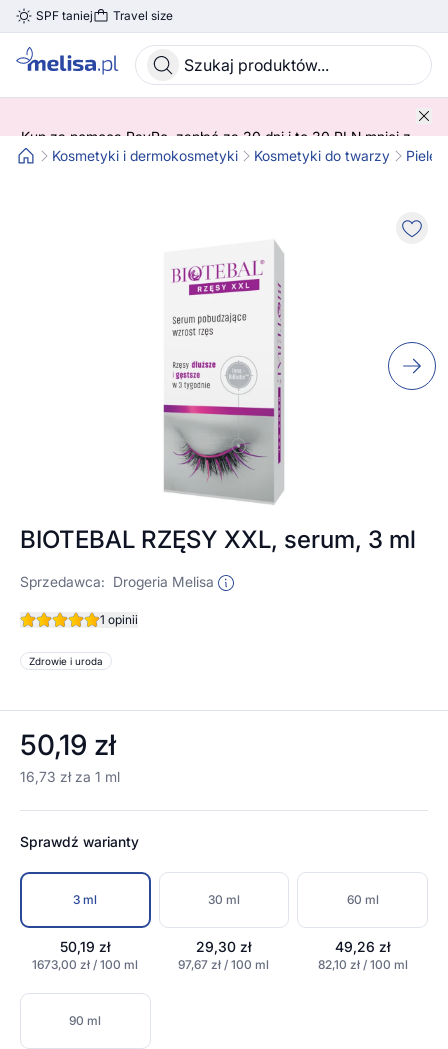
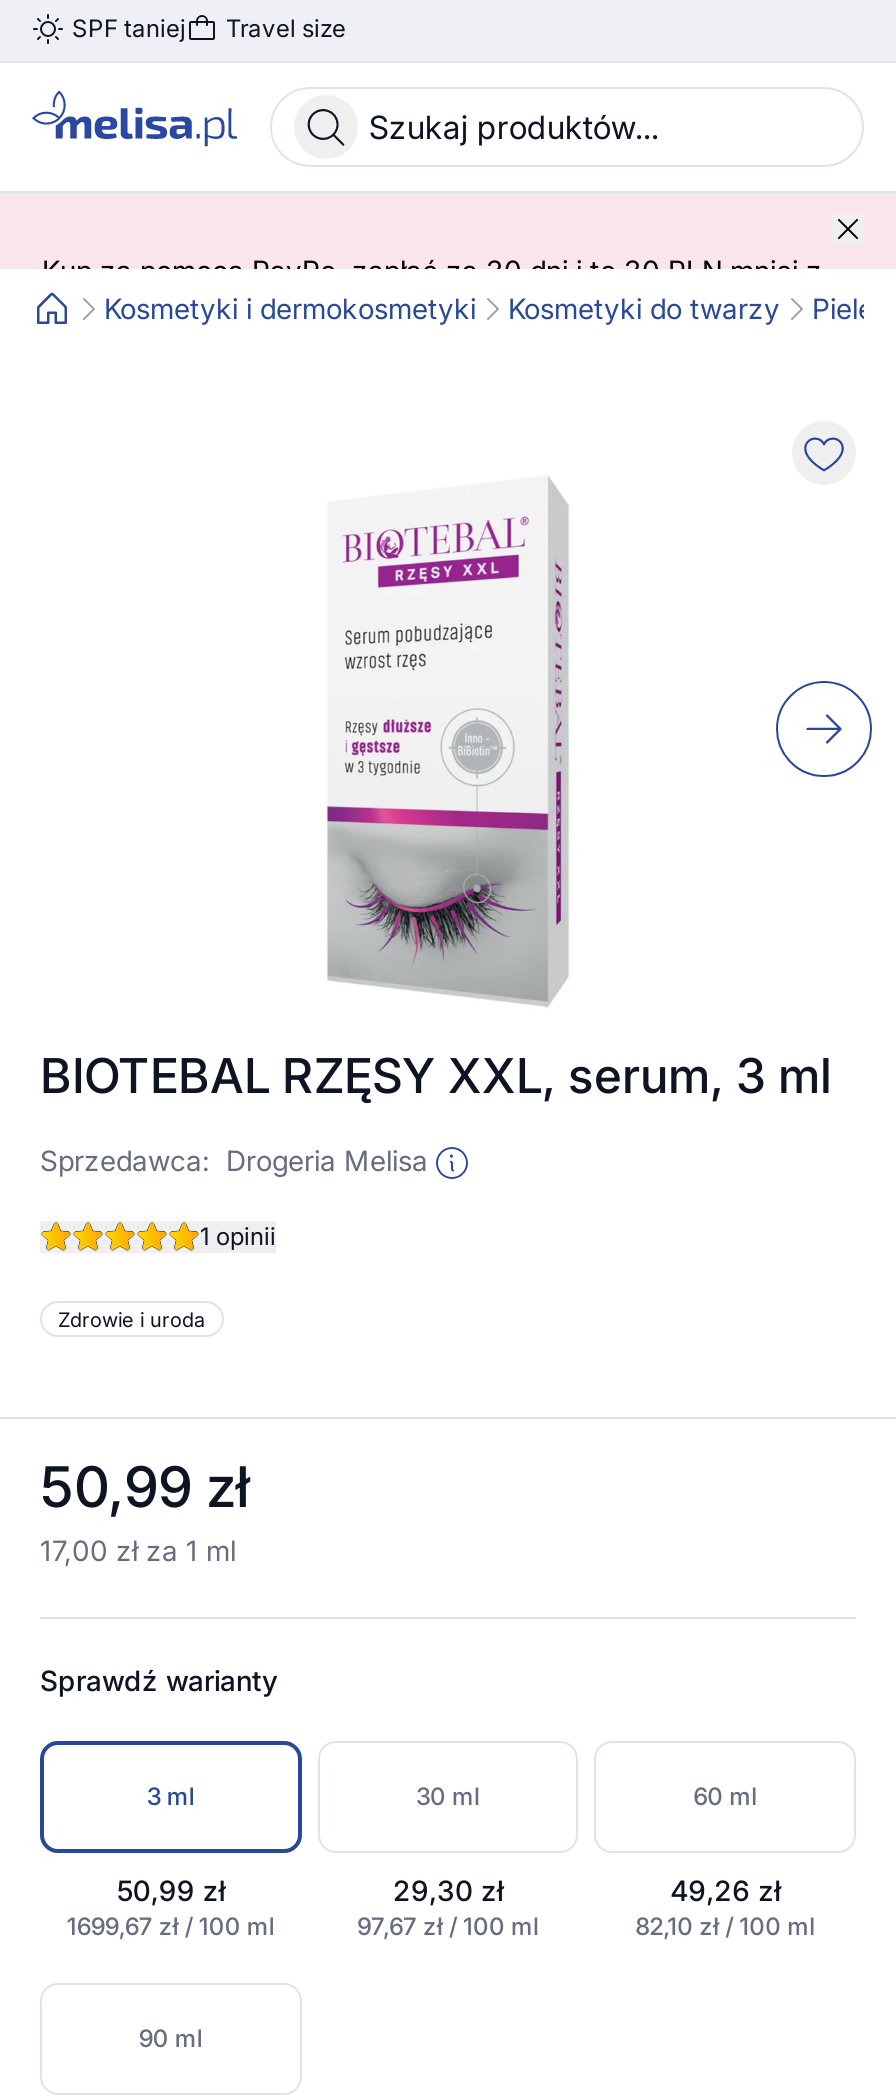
- 50,19 zł
+ 50,99 zł

- 16,73 zł za 1 ml
+ 17,00 zł za 1 ml

- 50,19 zł
+ 50,99 zł

- 1673,00 zł / 100 ml
+ 1699,67 zł / 100 ml
